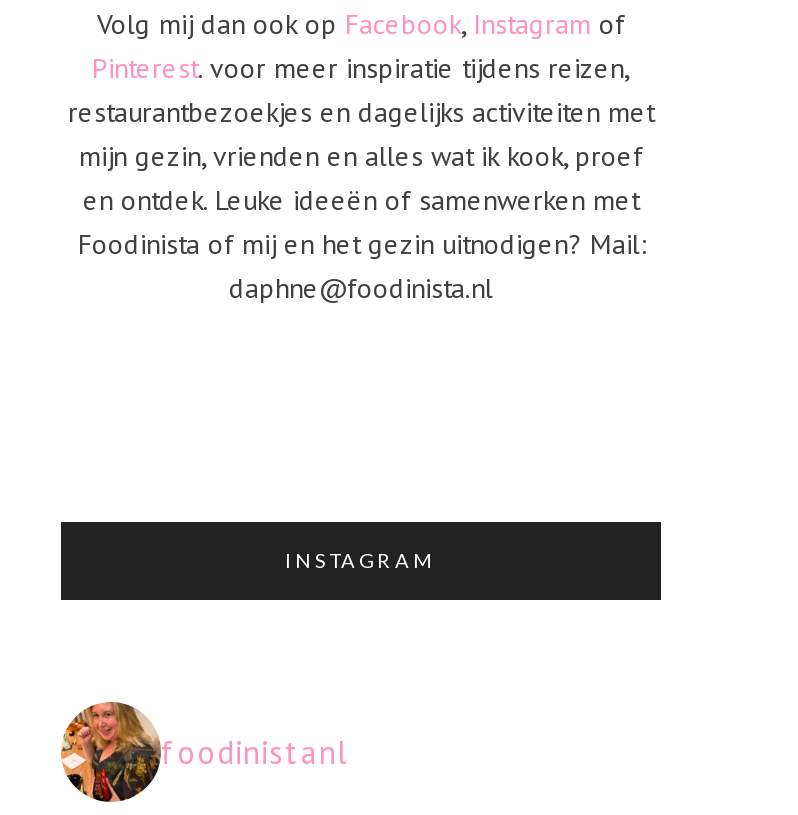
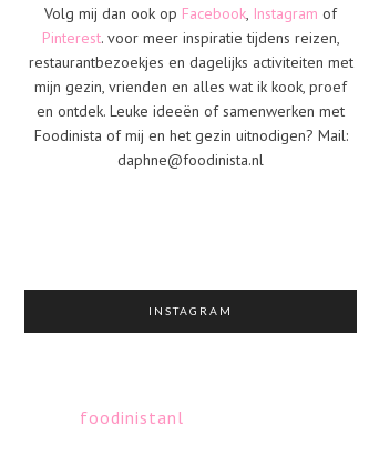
- [image]
